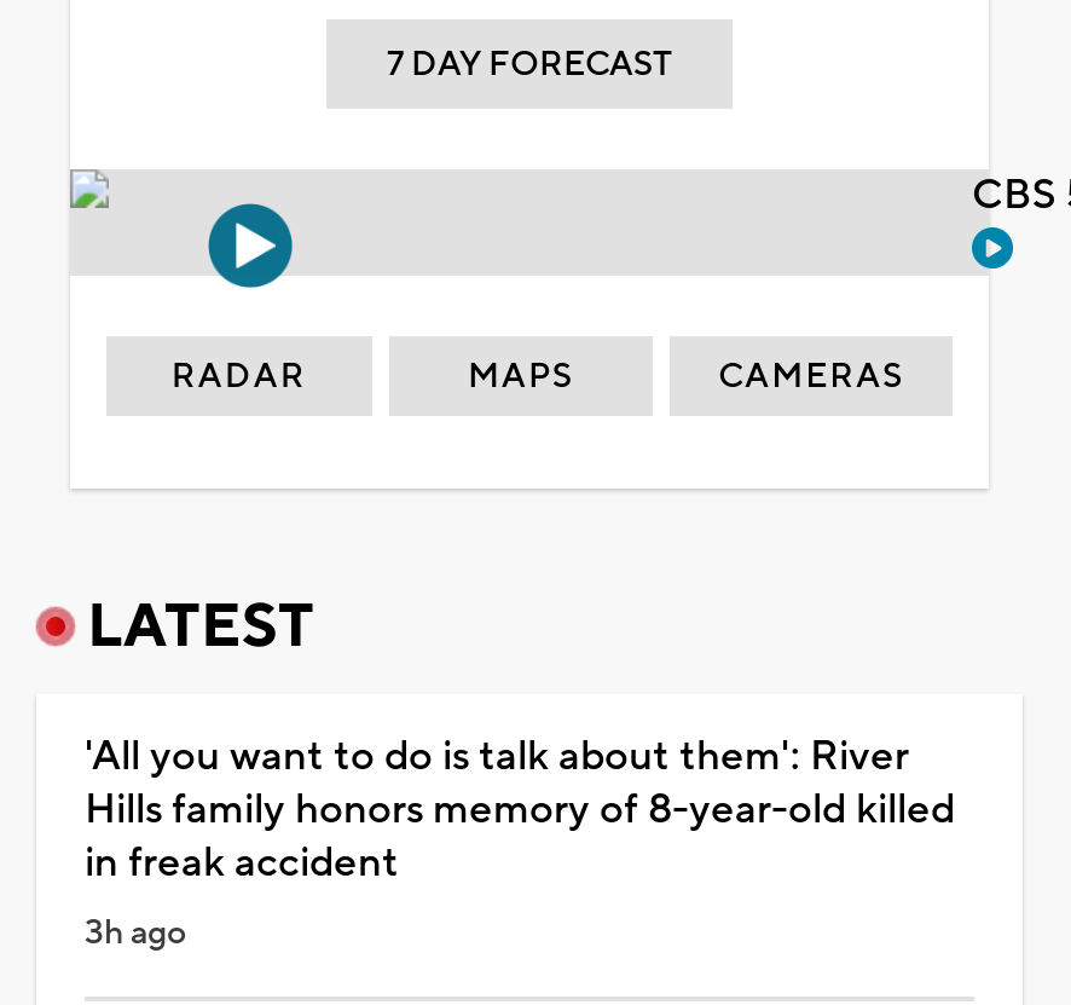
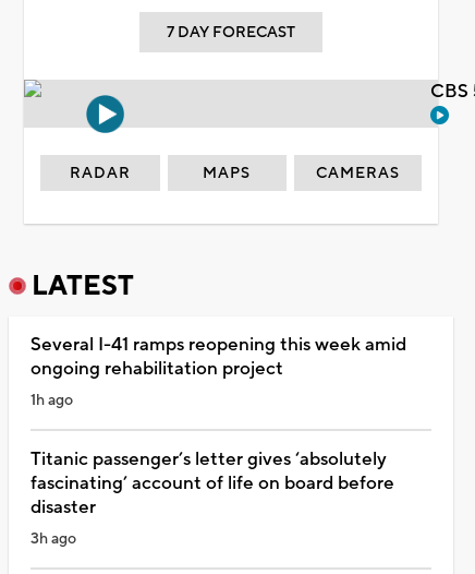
- 'All you want to do is talk about them': River
- Hills family honors memory of 8-year-old killed
- in freak accident
+ Several I-41 ramps reopening this week amid
+ ongoing rehabilitation project
+ 1h ago
+ Titanic passenger’s letter gives ‘absolutely
+ fascinating’ account of life on board before
+ disaster
